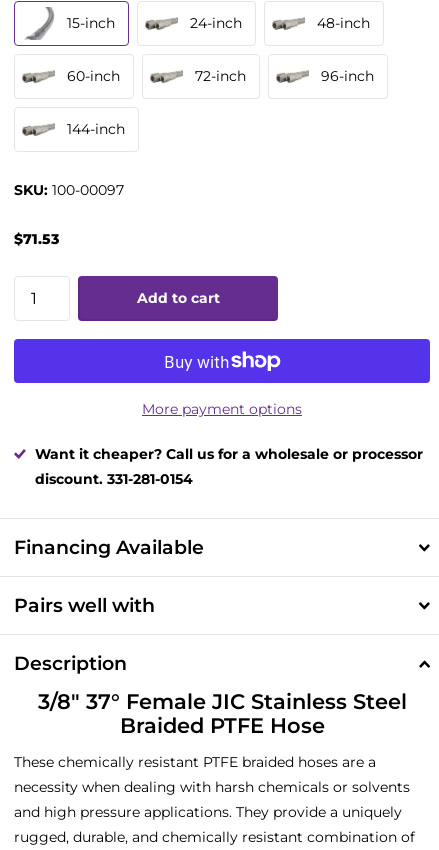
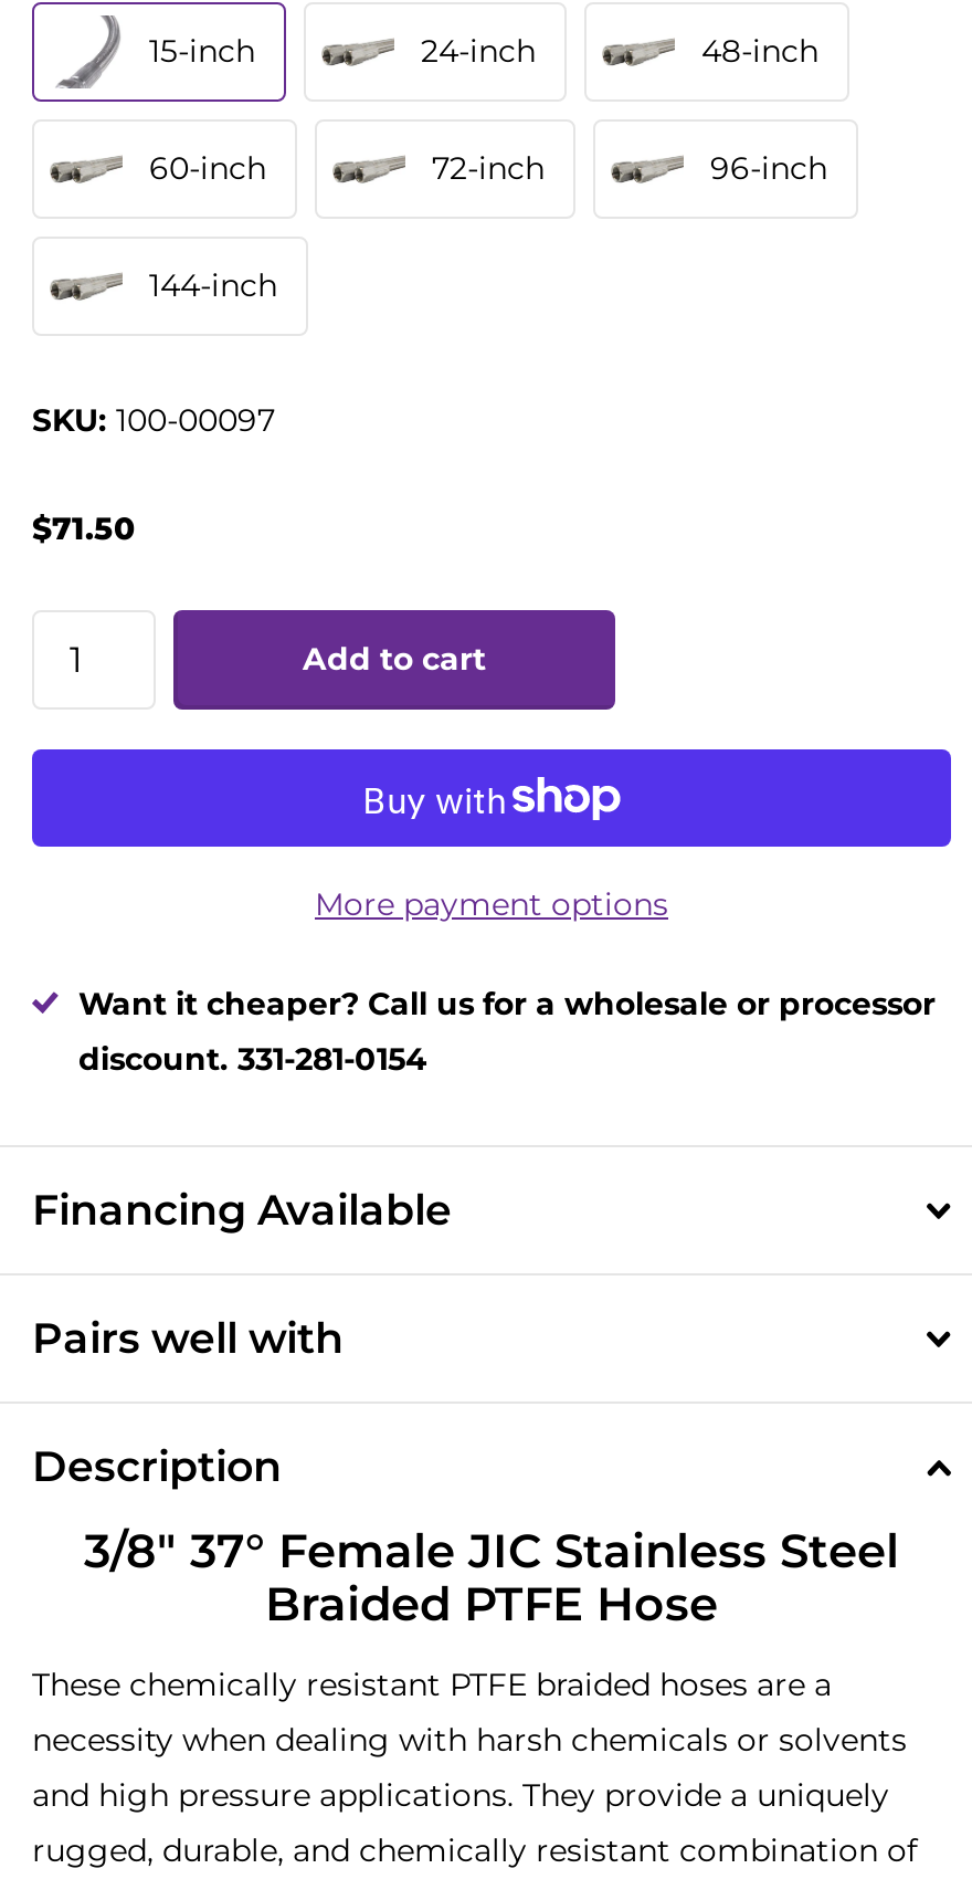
- $71.53
+ $71.50
